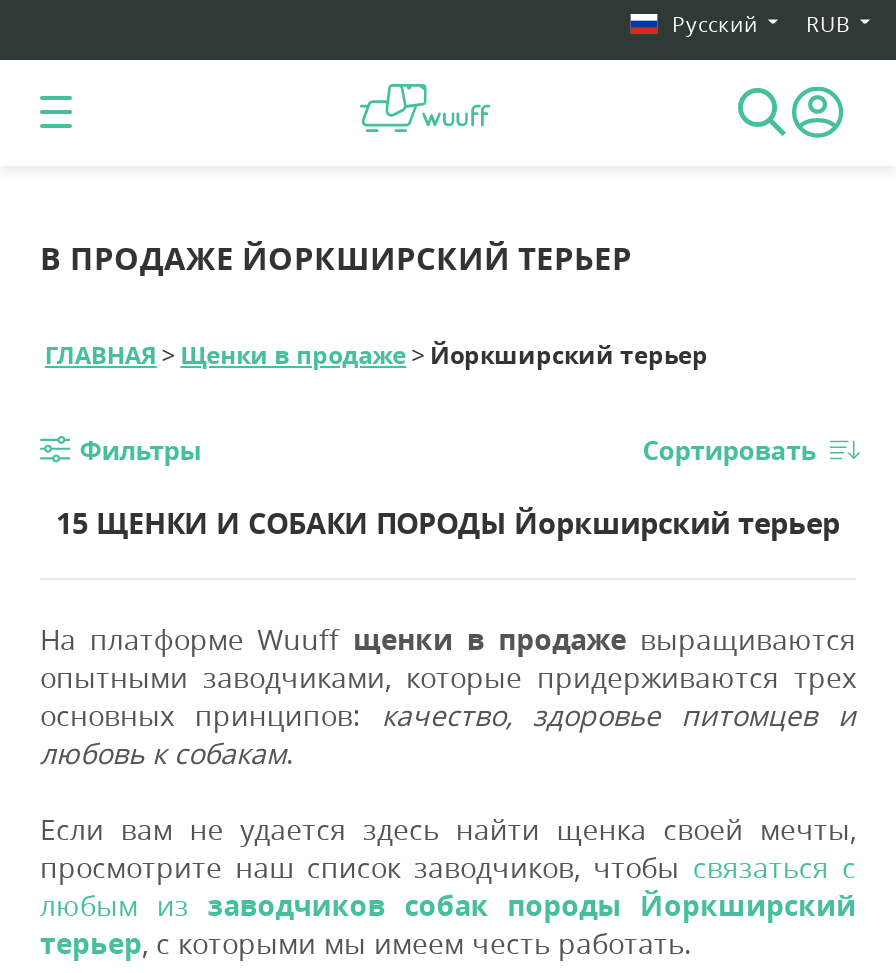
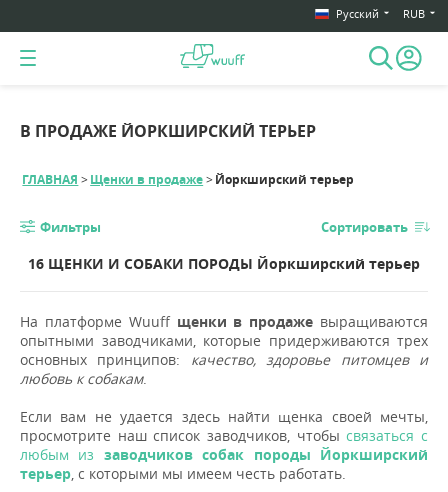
- 15 ЩЕНКИ И СОБАКИ ПОРОДЫ Йоркширский терьер
+ 16 ЩЕНКИ И СОБАКИ ПОРОДЫ Йоркширский терьер
